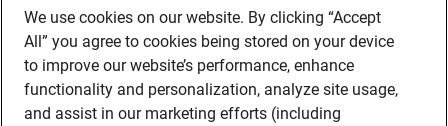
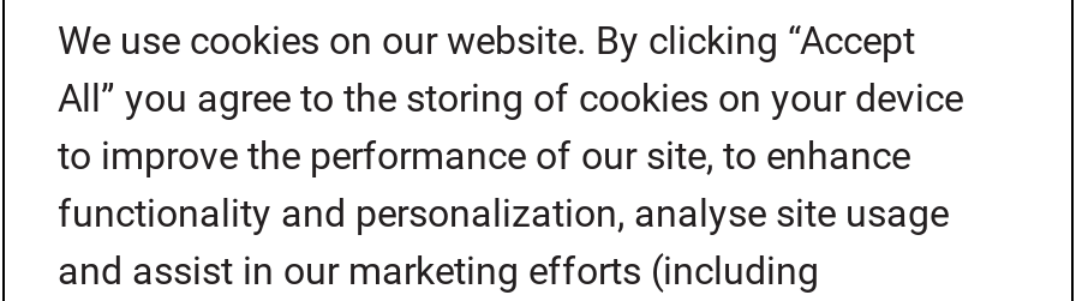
- All” you agree to cookies being stored on your device
- to improve our website’s performance, enhance
- functionality and personalization, analyze site usage,
+ All” you agree to the storing of cookies on your device
+ to improve the performance of our site, to enhance
+ functionality and personalization, analyse site usage
